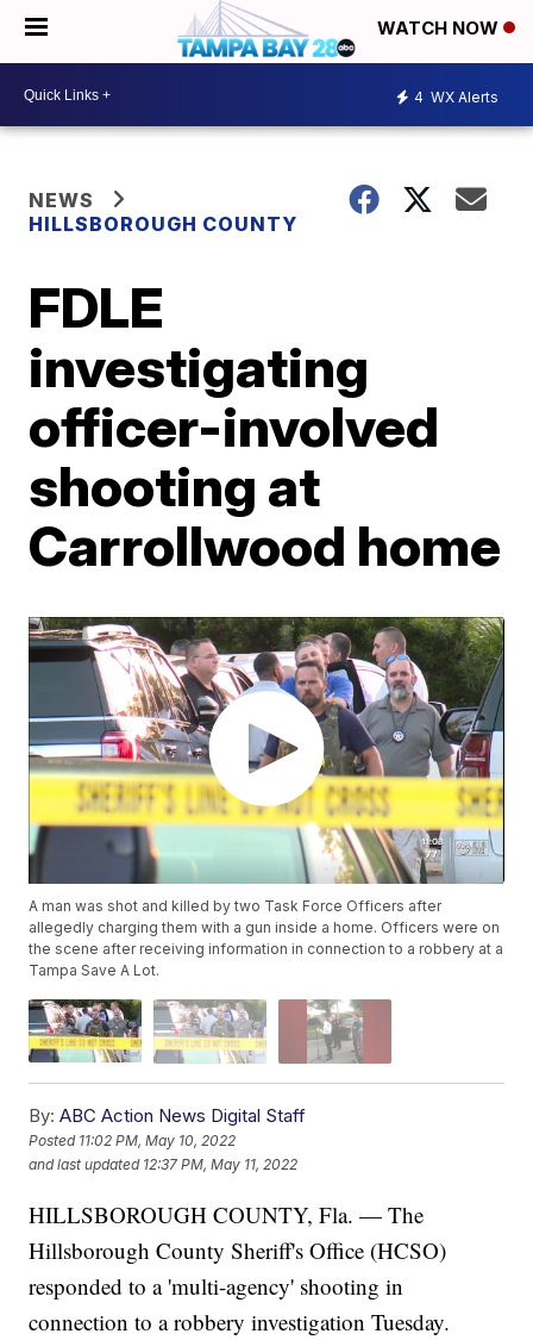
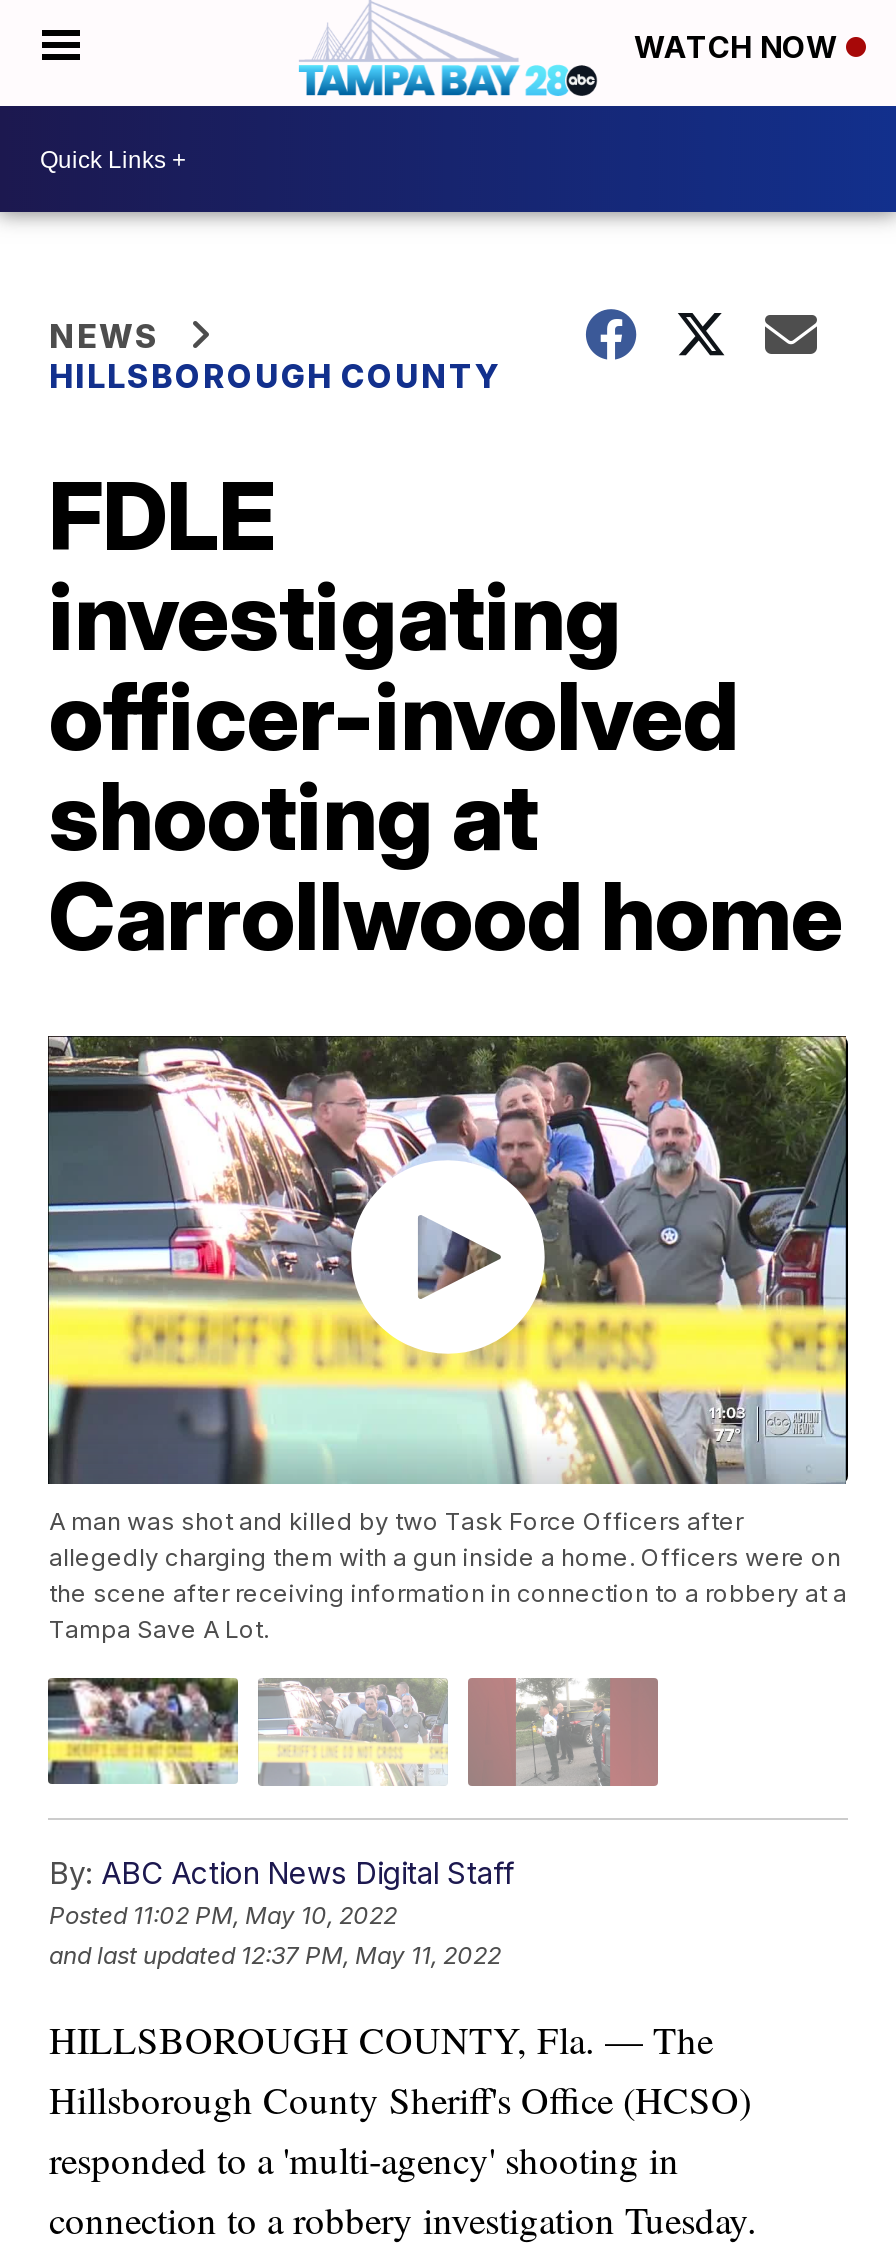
- 4 WX Alerts
